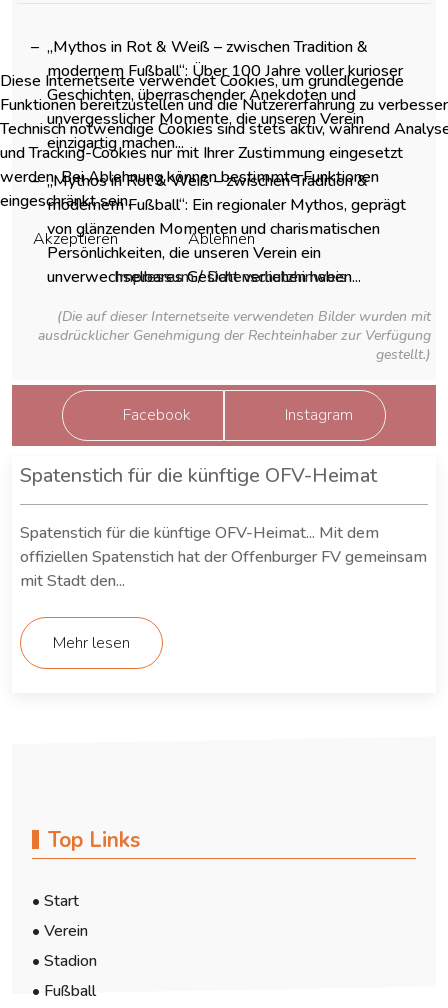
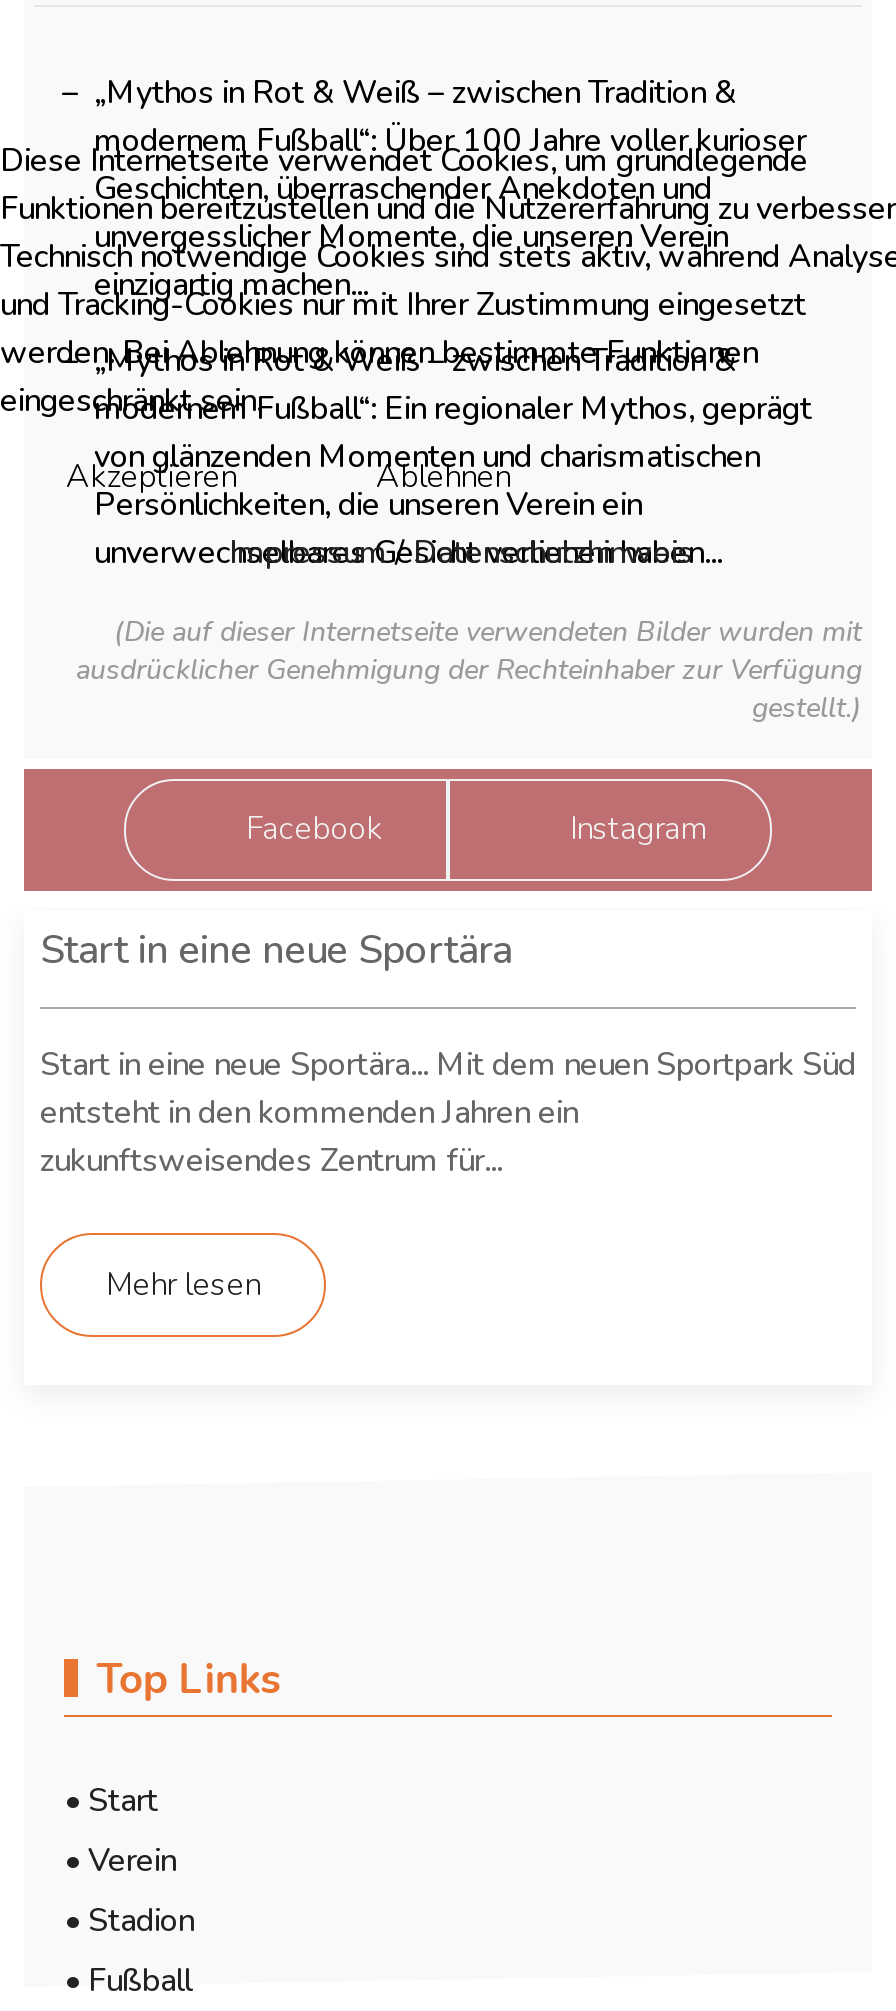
- Spatenstich für die künftige OFV-Heimat
+ Start in eine neue Sportära

- Spatenstich für die künftige OFV-Heimat... Mit dem
- offiziellen Spatenstich hat der Offenburger FV gemeinsam
- mit Stadt den...
+ Start in eine neue Sportära... Mit dem neuen Sportpark Süd
+ entsteht in den kommenden Jahren ein
+ zukunftsweisendes Zentrum für...
